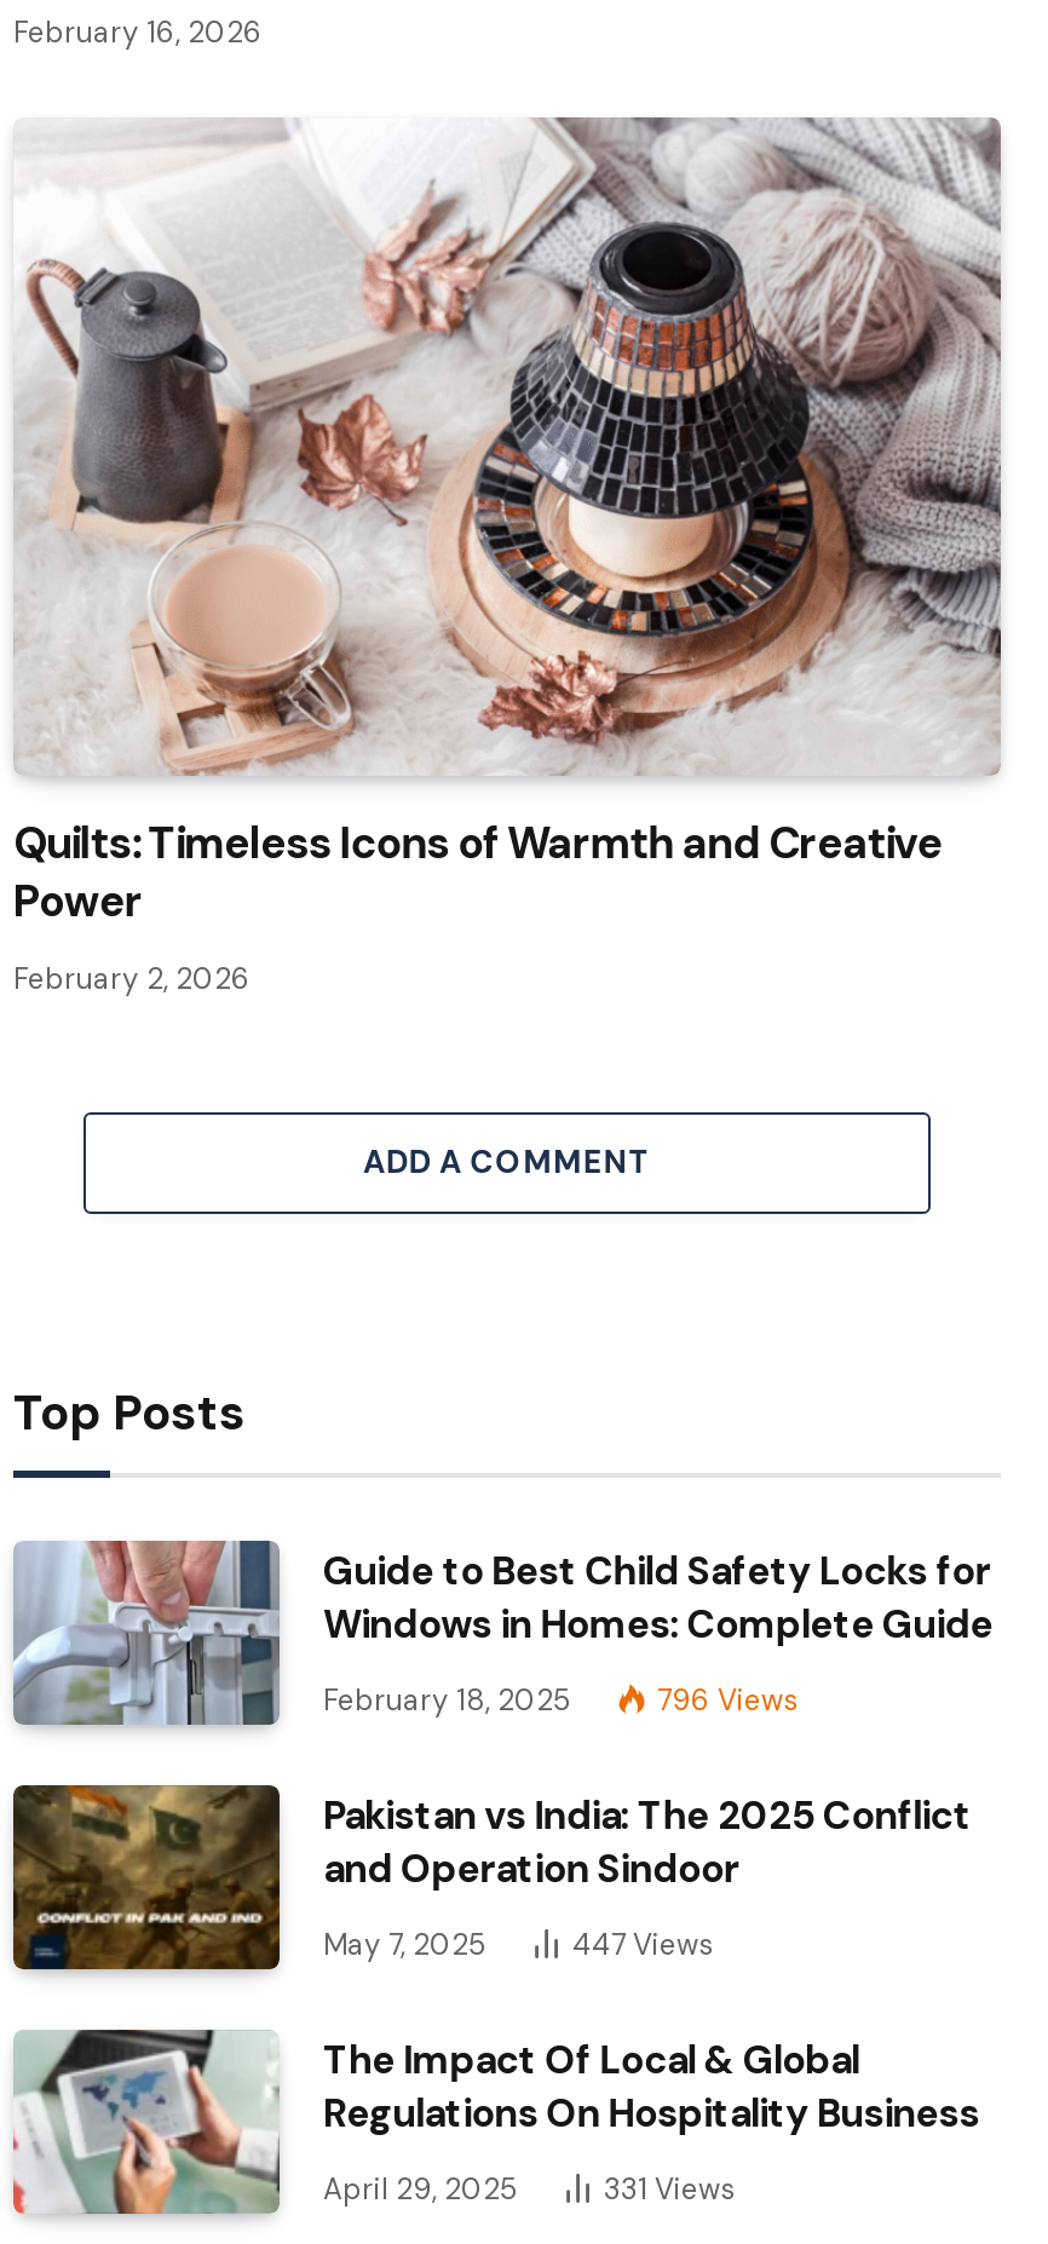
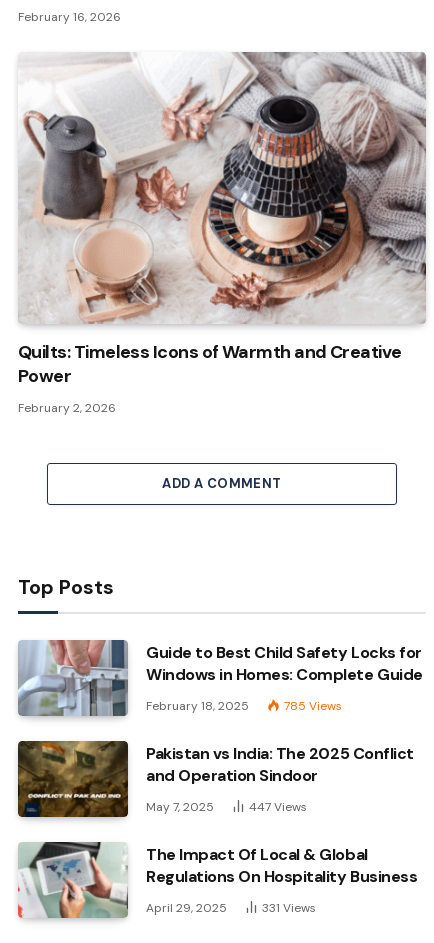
- 796 Views
+ 785 Views
